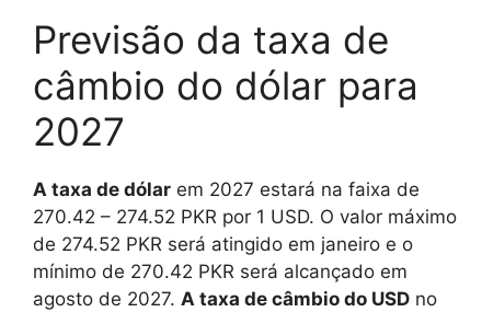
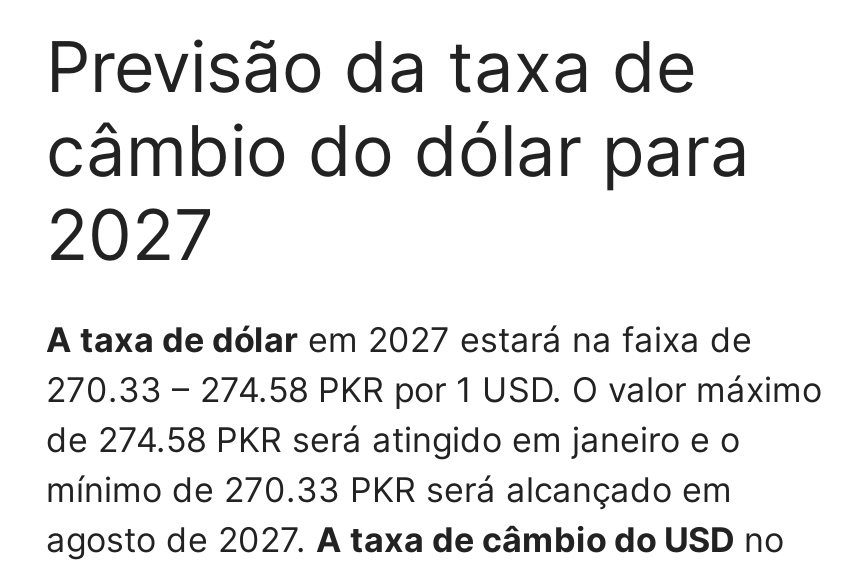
- 270.42 – 274.52 PKR por 1 USD. O valor máximo
+ 270.33 – 274.58 PKR por 1 USD. O valor máximo

- de 274.52 PKR será atingido em janeiro e o
+ de 274.58 PKR será atingido em janeiro e o

- mínimo de 270.42 PKR será alcançado em
+ mínimo de 270.33 PKR será alcançado em
